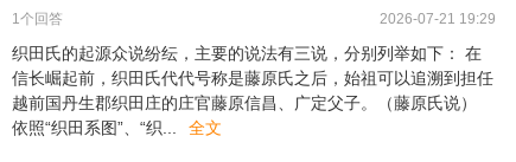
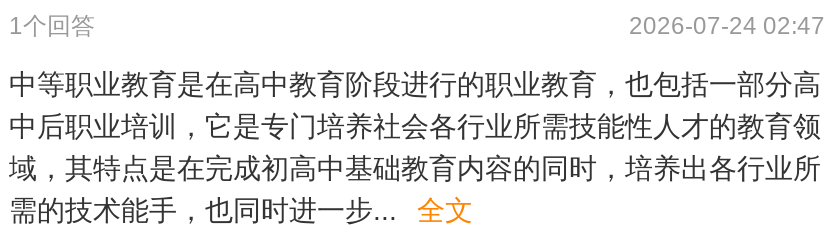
- 2026-07-21 19:29
+ 2026-07-24 02:47

- 织田氏的起源众说纷纭，主要的说法有三说，分别列举如下： 在
- 信长崛起前，织田氏代代号称是藤原氏之后，始祖可以追溯到担任
- 越前国丹生郡织田庄的庄官藤原信昌、广定父子。（藤原氏说）
- 依照“织田系图”、“织...
+ 中等职业教育是在高中教育阶段进行的职业教育，也包括一部分高
+ 中后职业培训，它是专门培养社会各行业所需技能性人才的教育领
+ 域，其特点是在完成初高中基础教育内容的同时，培养出各行业所
+ 需的技术能手，也同时进一步...
